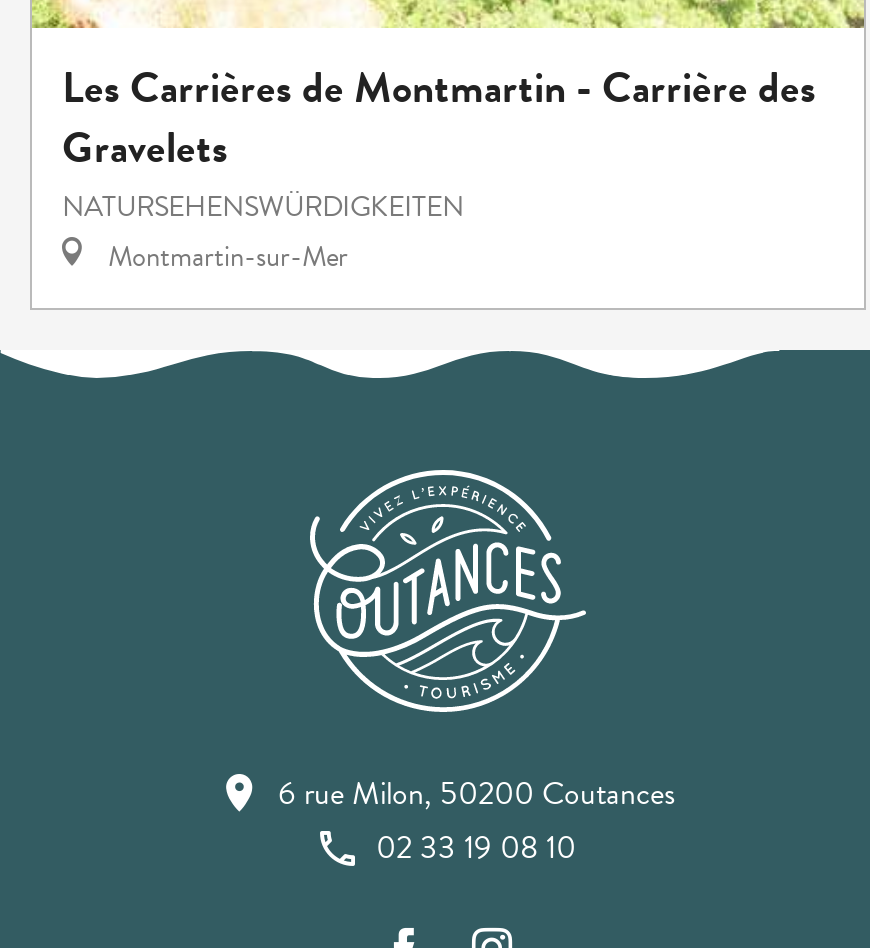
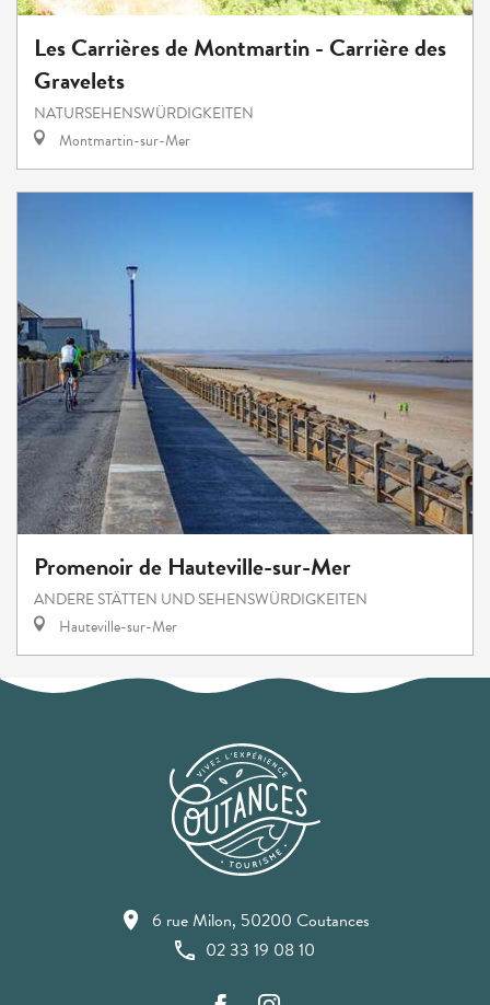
+ [image]
+ Promenoir de Hauteville-sur-Mer
+ ANDERE STÄTTEN UND SEHENSWÜRDIGKEITEN
+ Hauteville-sur-Mer
